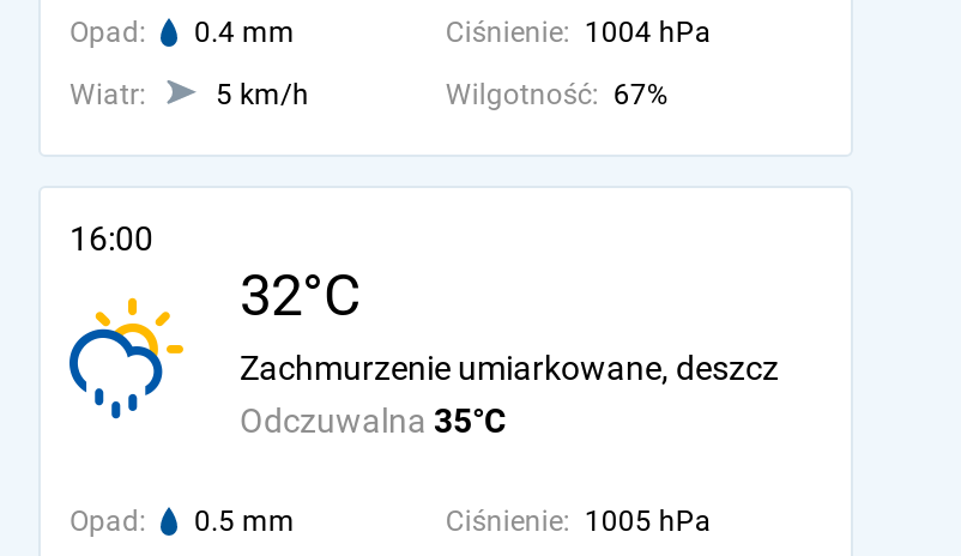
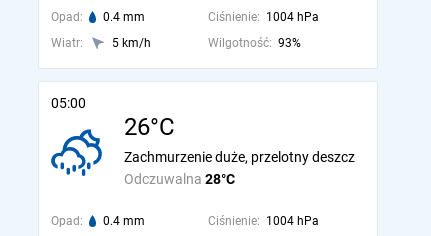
- Wilgotność: 67%
+ Wilgotność: 93%

- [image]
- 16:00
- 32°C
+ [image]
+ 05:00
+ 26°C

- Zachmurzenie umiarkowane, deszcz
+ Zachmurzenie duże, przelotny deszcz

- Odczuwalna 35°C
+ Odczuwalna 28°C

- Opad: 0.5 mm
+ Opad: 0.4 mm

- Ciśnienie: 1005 hPa
+ Ciśnienie: 1004 hPa
